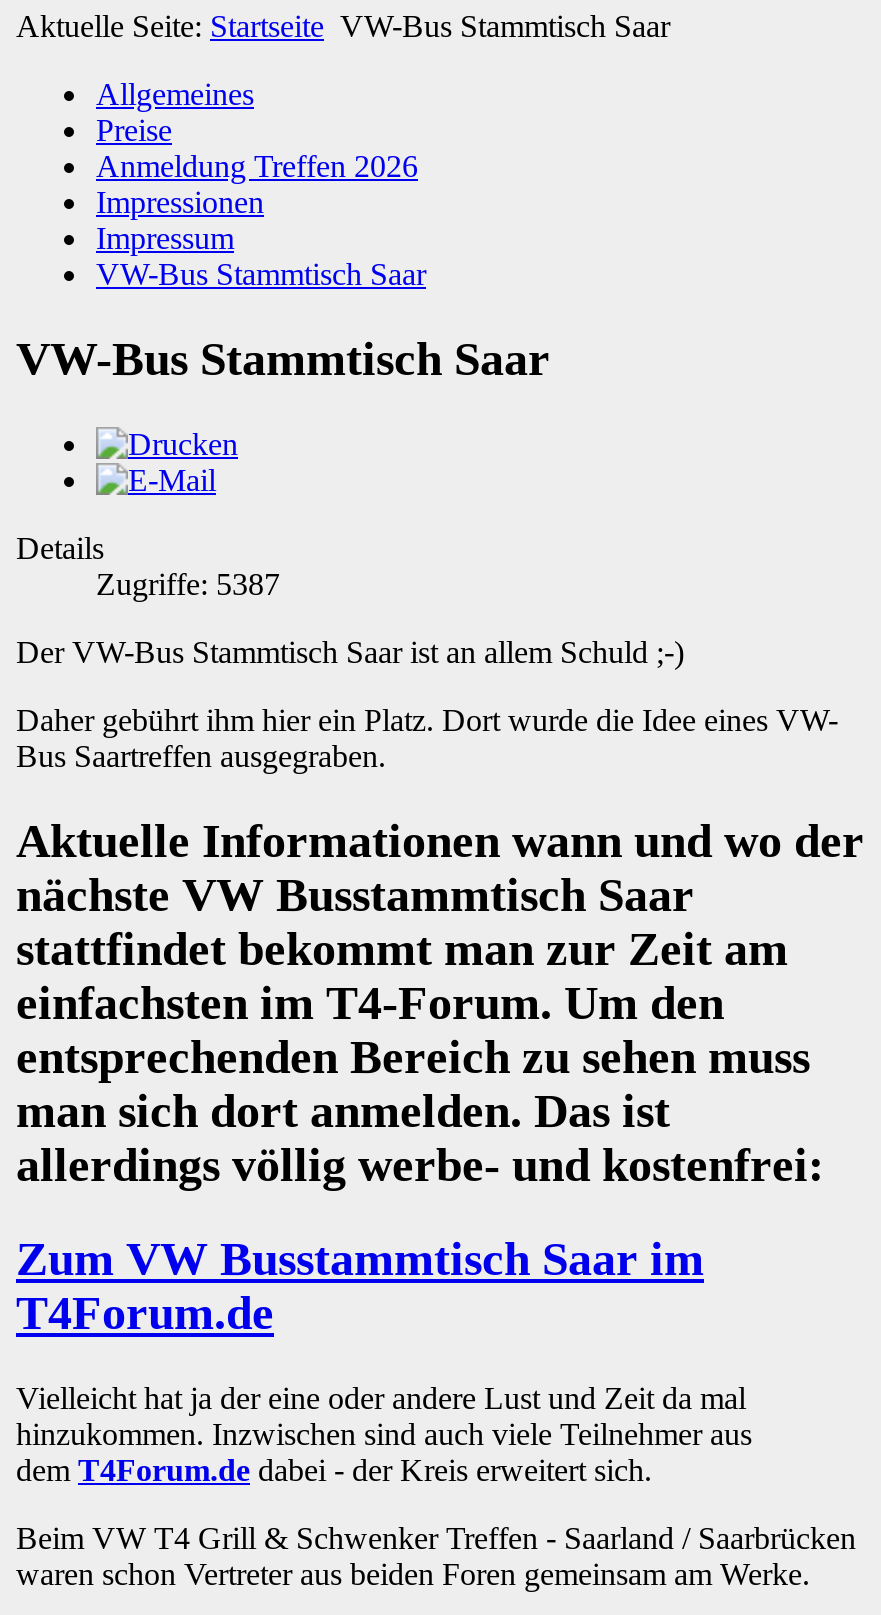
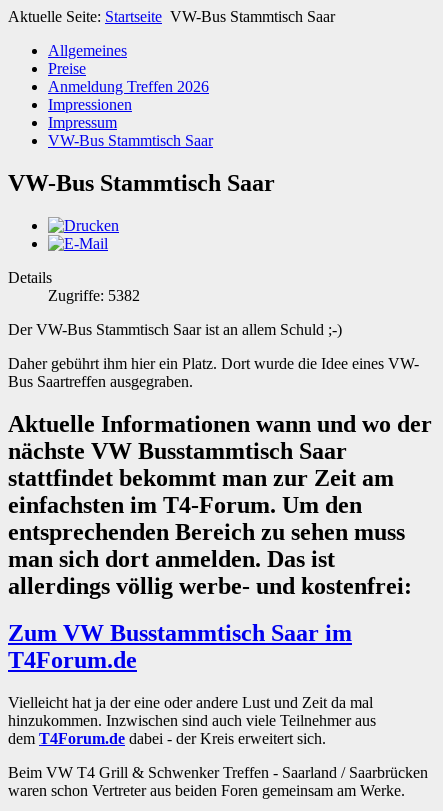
- Zugriffe: 5387
+ Zugriffe: 5382
